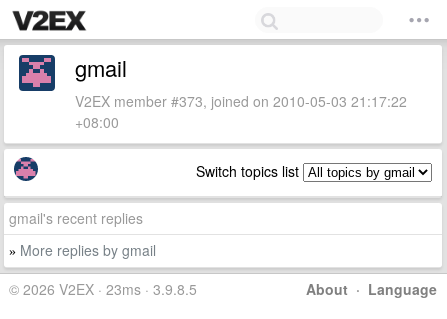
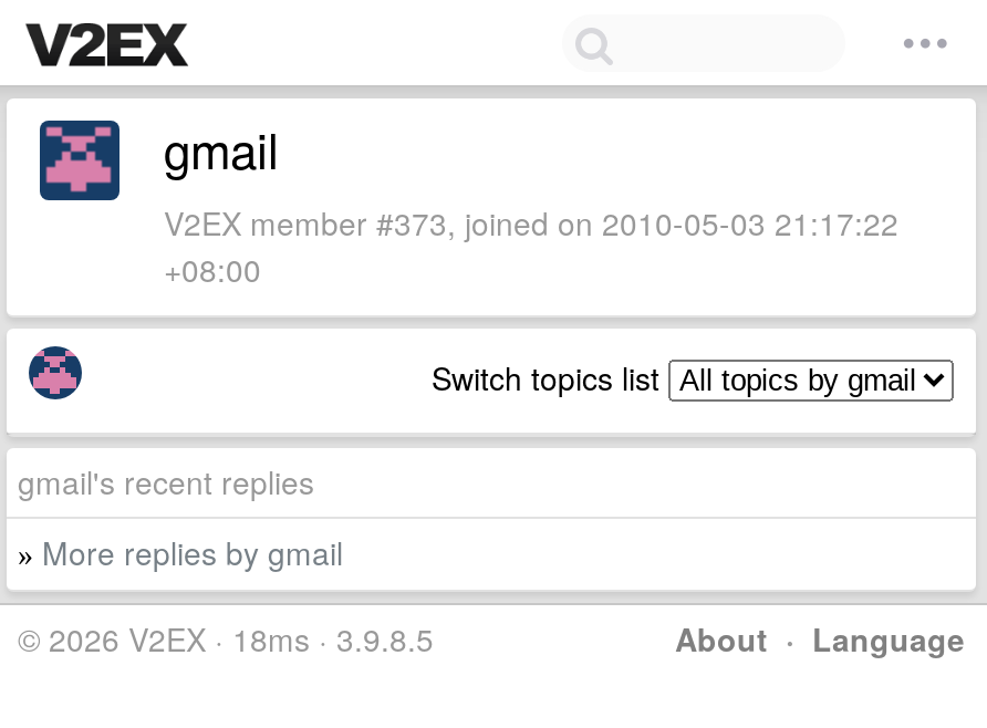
- © 2026 V2EX · 23ms · 3.9.8.5
+ © 2026 V2EX · 18ms · 3.9.8.5
